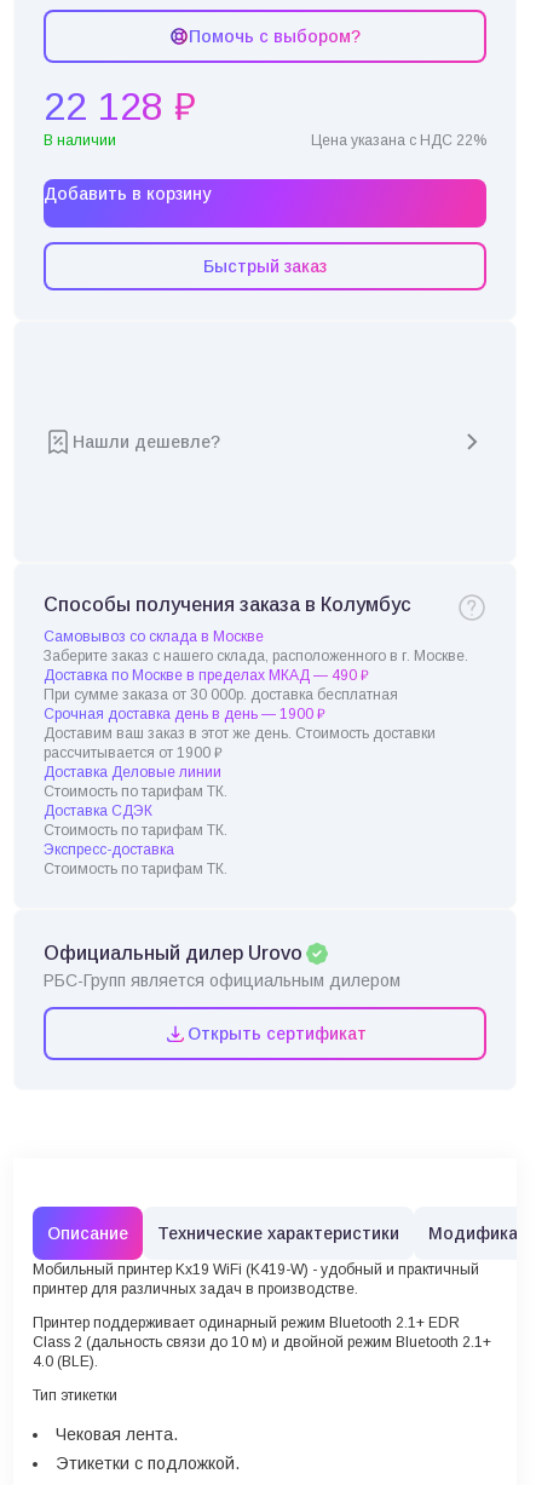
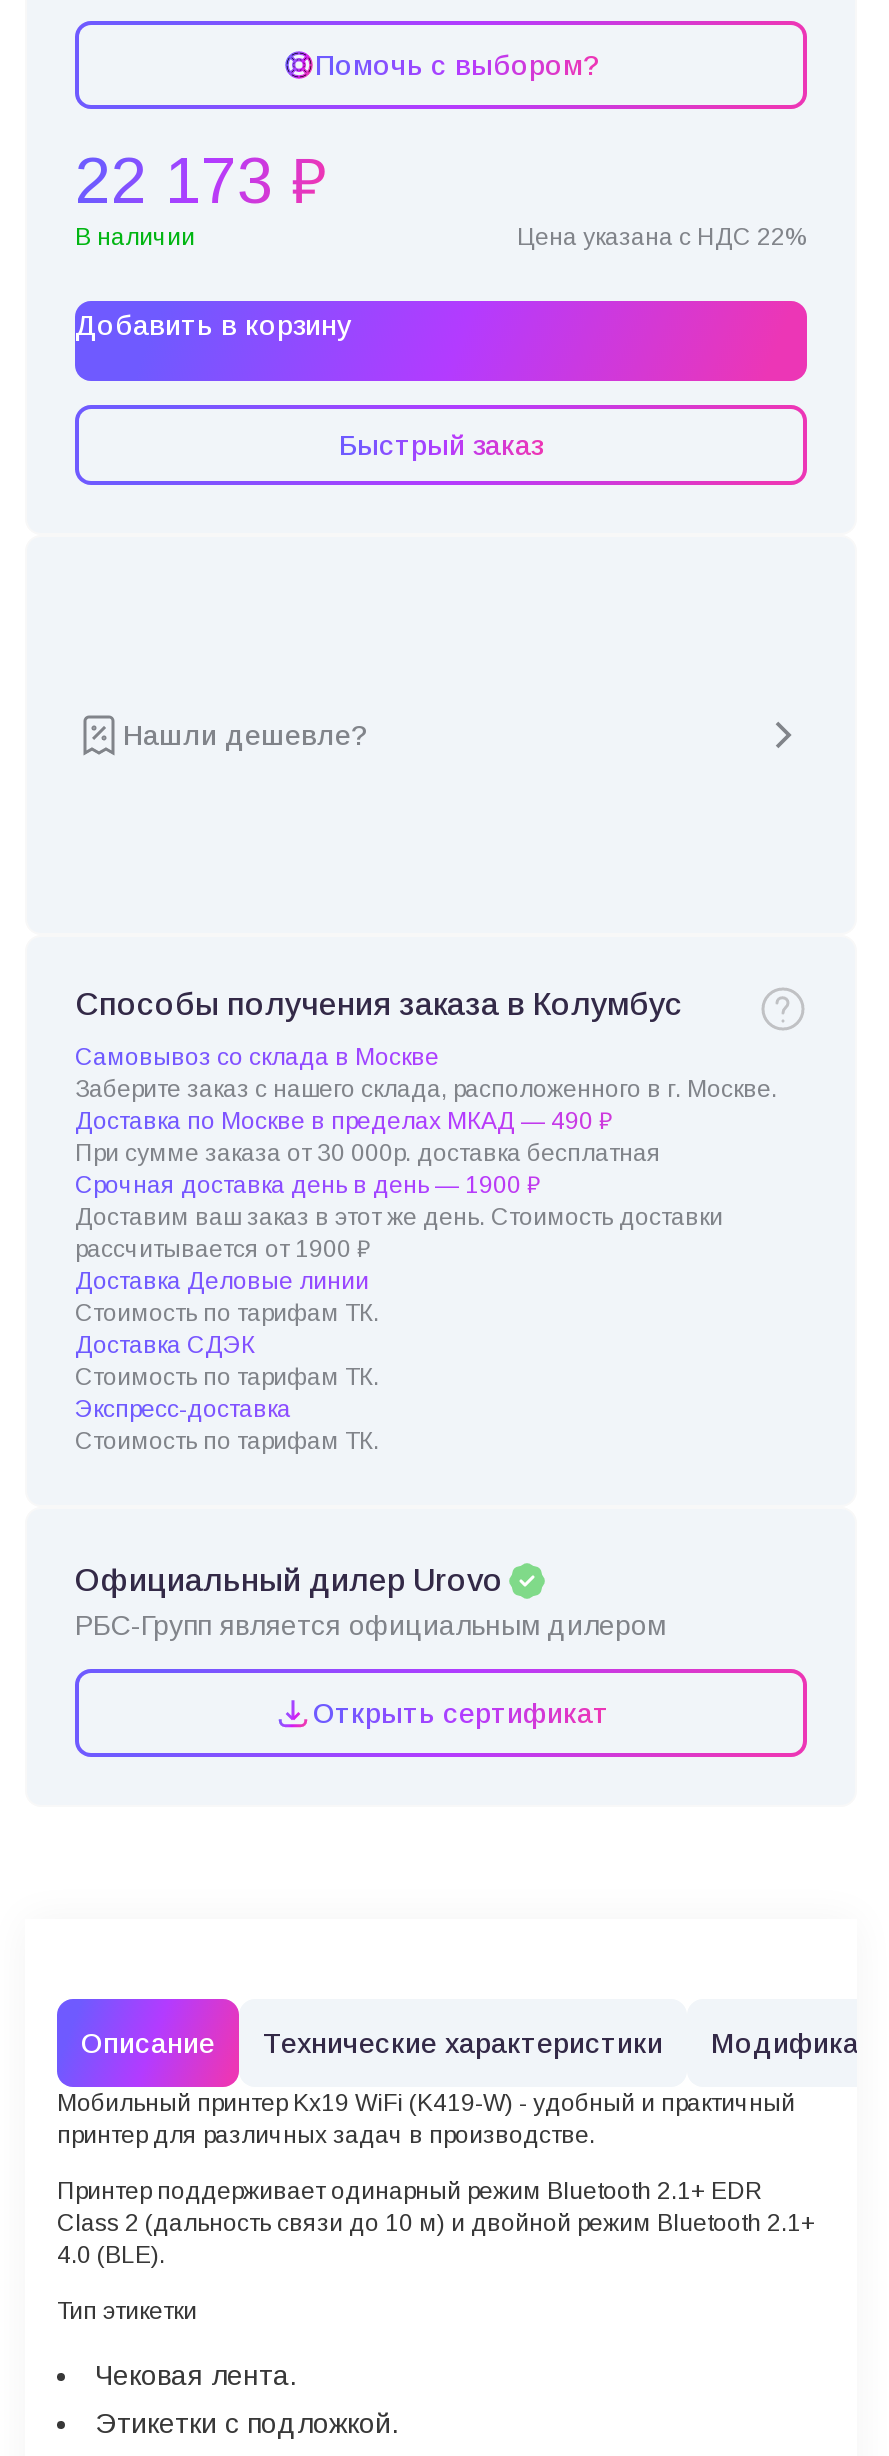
- 22 128 ₽
+ 22 173 ₽
